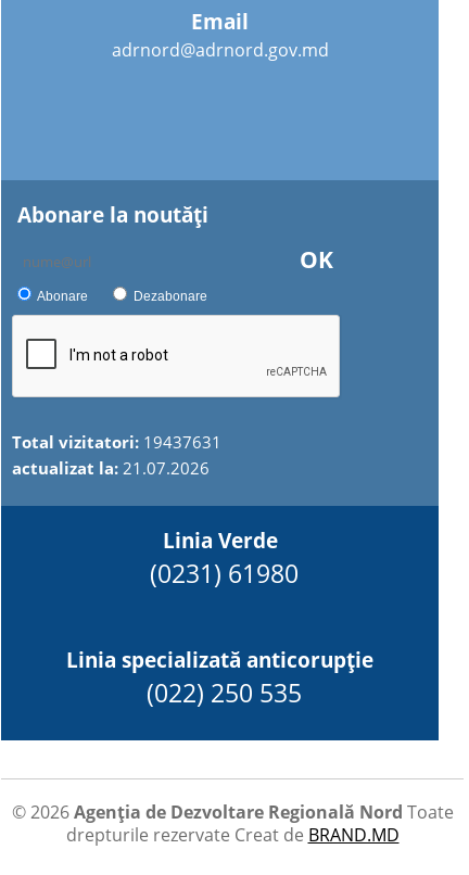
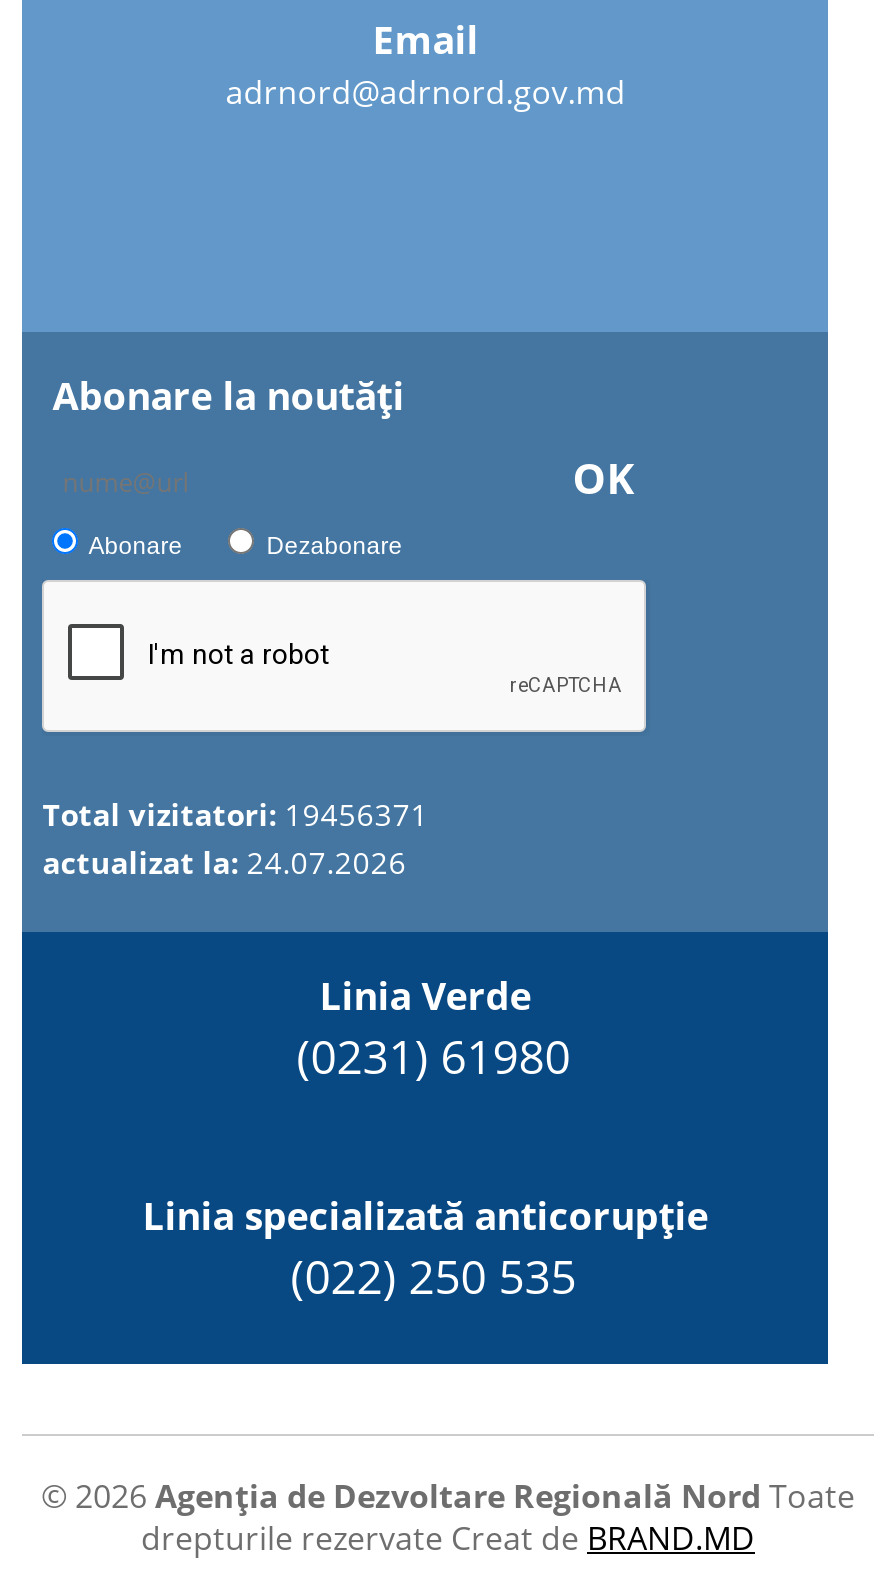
- Total vizitatori: 19437631
+ Total vizitatori: 19456371

- actualizat la: 21.07.2026
+ actualizat la: 24.07.2026
